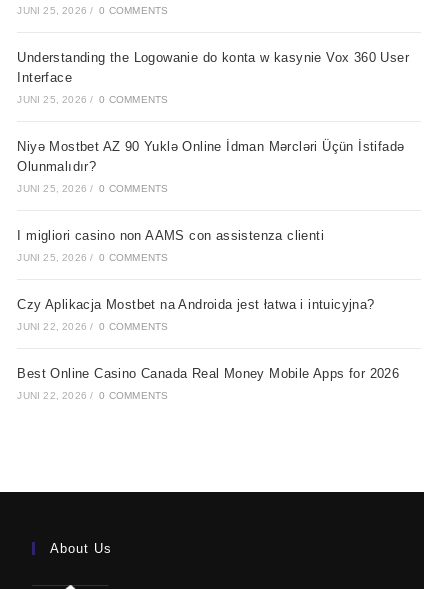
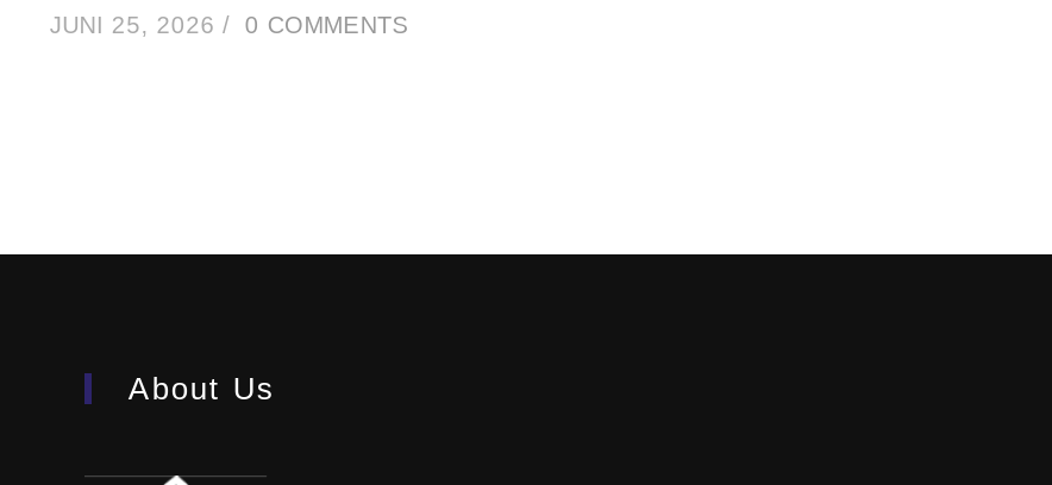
- Understanding the Logowanie do konta w kasynie Vox 360 User
- Interface
- JUNI 25, 2026 / 0 COMMENTS
- Niyə Mostbet AZ 90 Yuklə Online İdman Mərcləri Üçün İstifadə
- Olunmalıdır?
- JUNI 25, 2026 / 0 COMMENTS
- I migliori casino non AAMS con assistenza clienti
- JUNI 25, 2026 / 0 COMMENTS
- Czy Aplikacja Mostbet na Androida jest łatwa i intuicyjna?
- JUNI 22, 2026 / 0 COMMENTS
- Best Online Casino Canada Real Money Mobile Apps for 2026
- JUNI 22, 2026 / 0 COMMENTS
